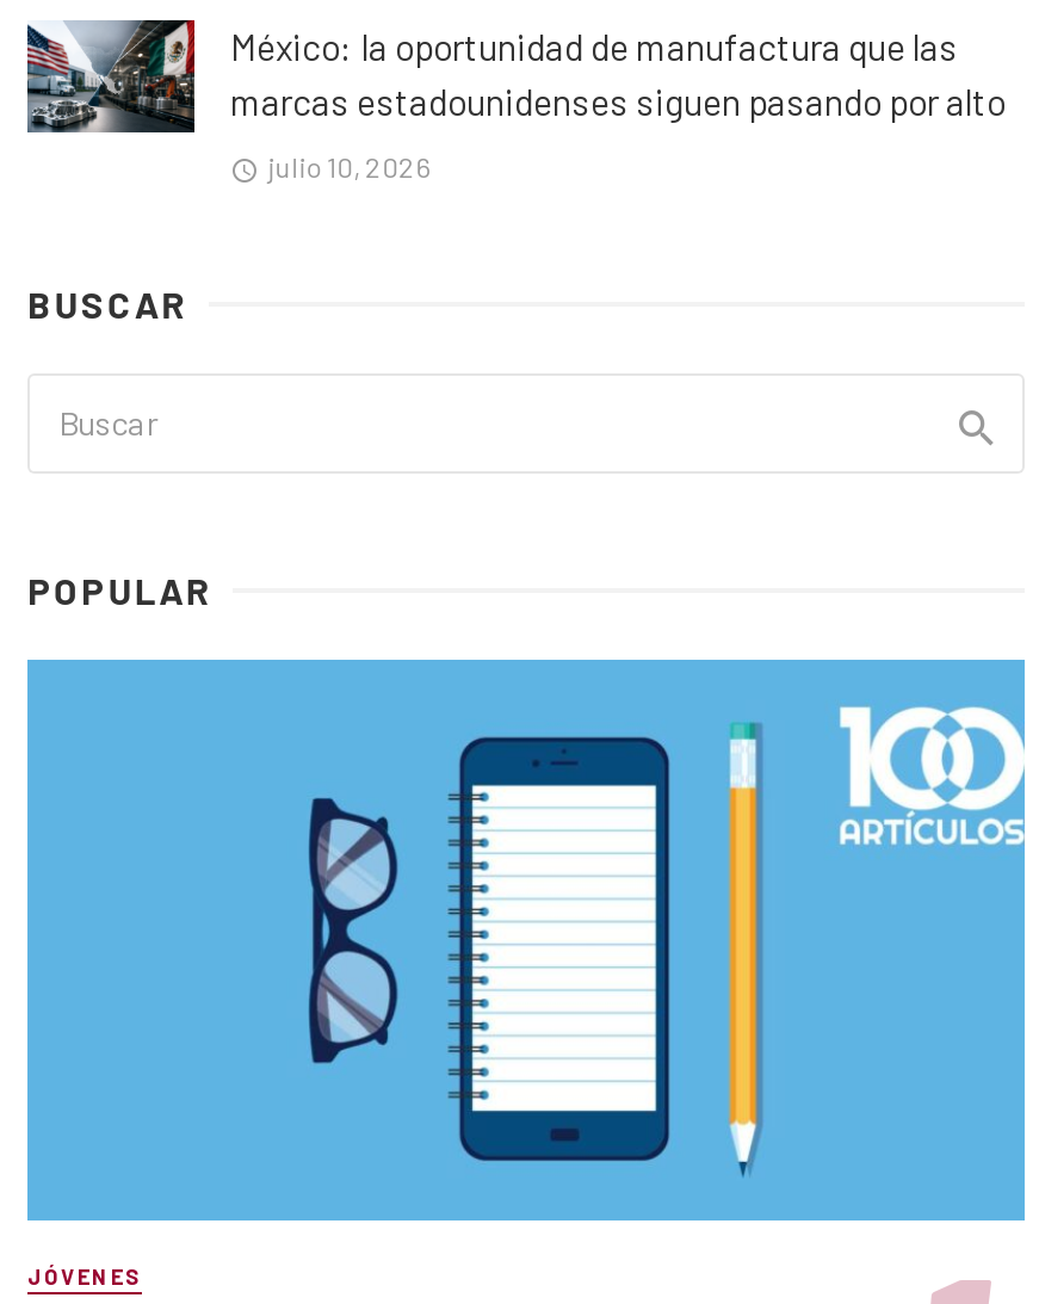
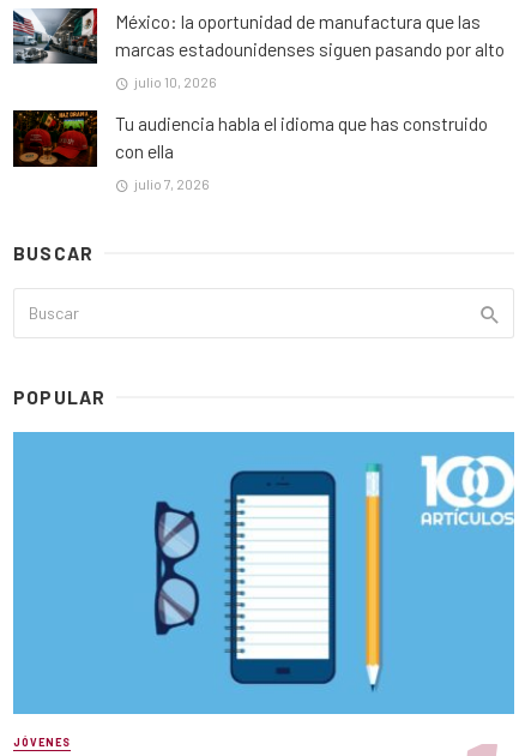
+ [image]
+ Tu audiencia habla el idioma que has construido
+ con ella
+ julio 7, 2026
